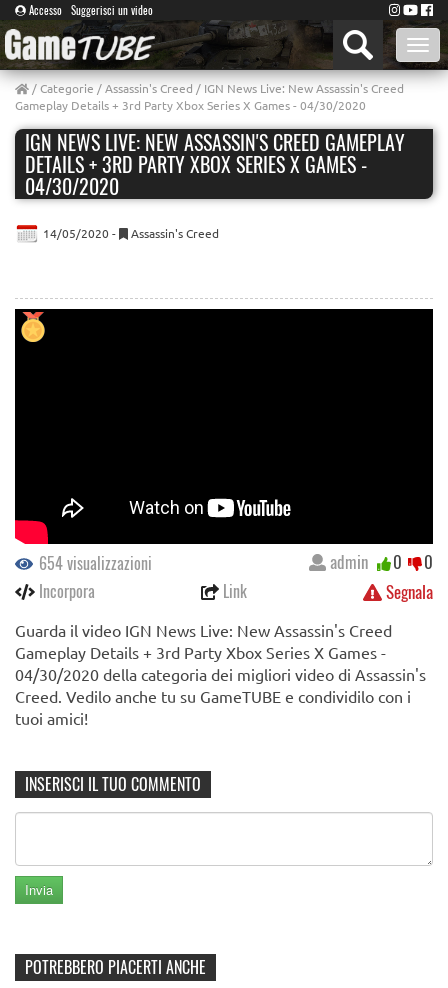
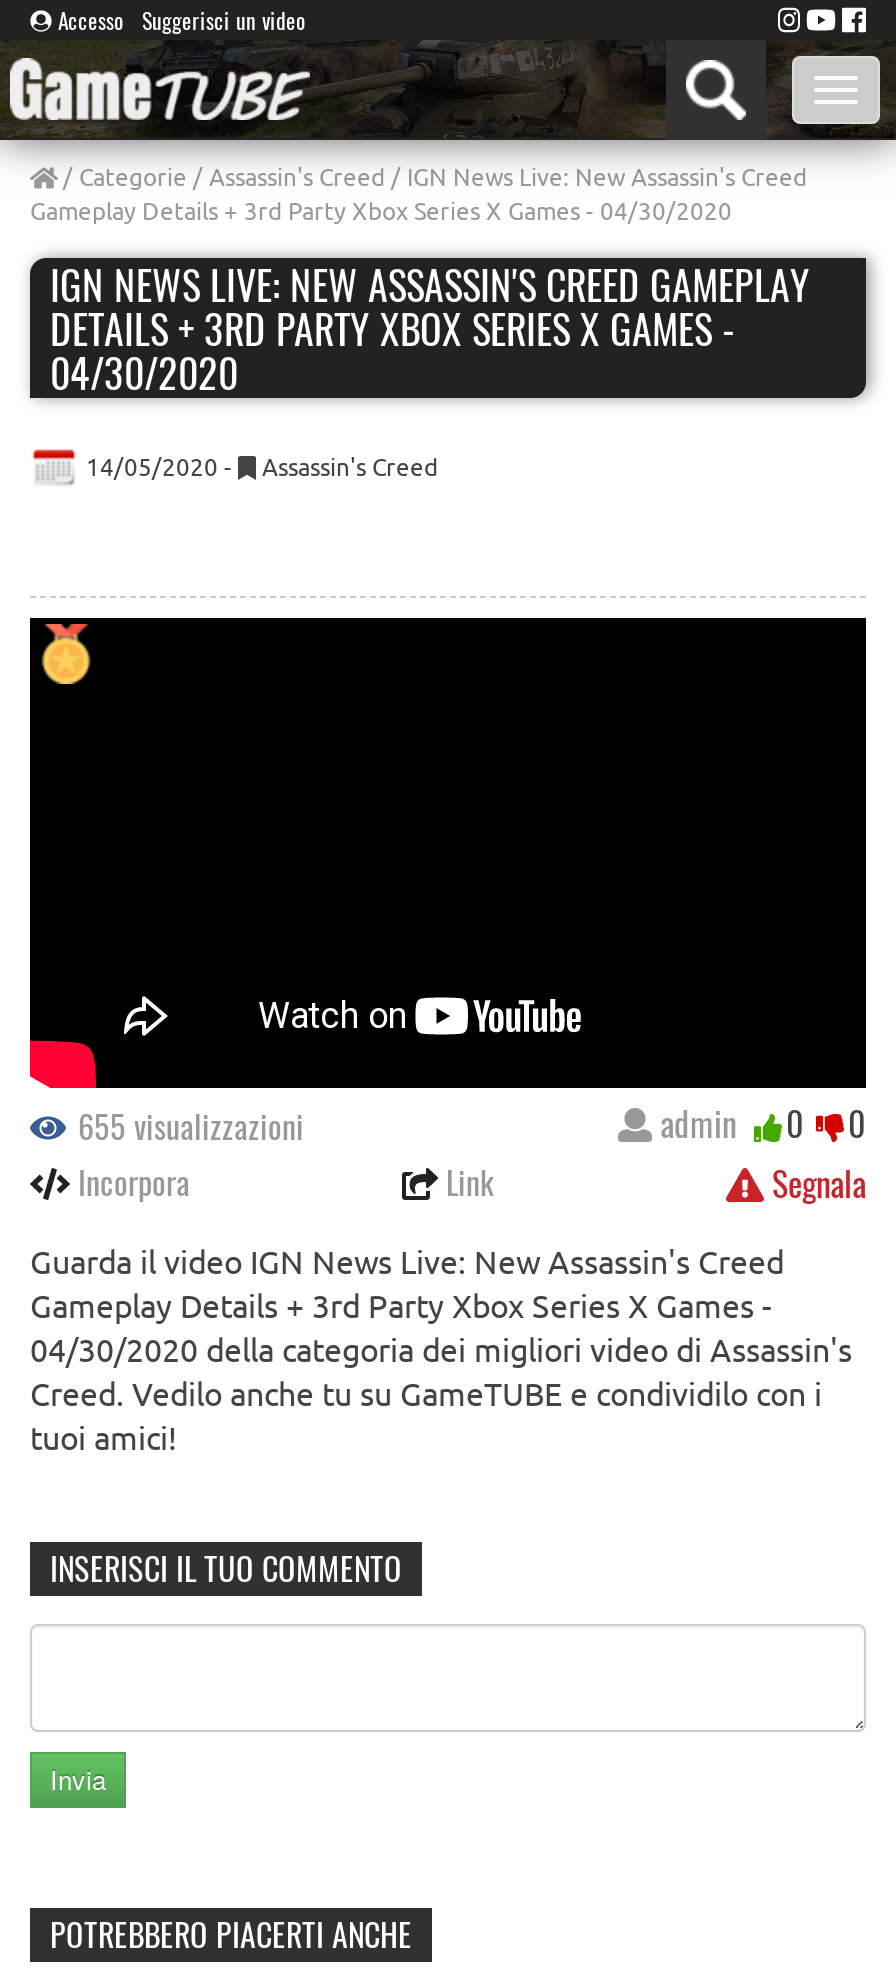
- 654 visualizzazioni
+ 655 visualizzazioni
